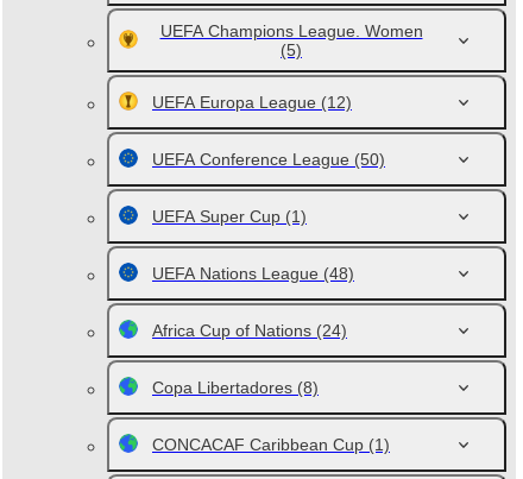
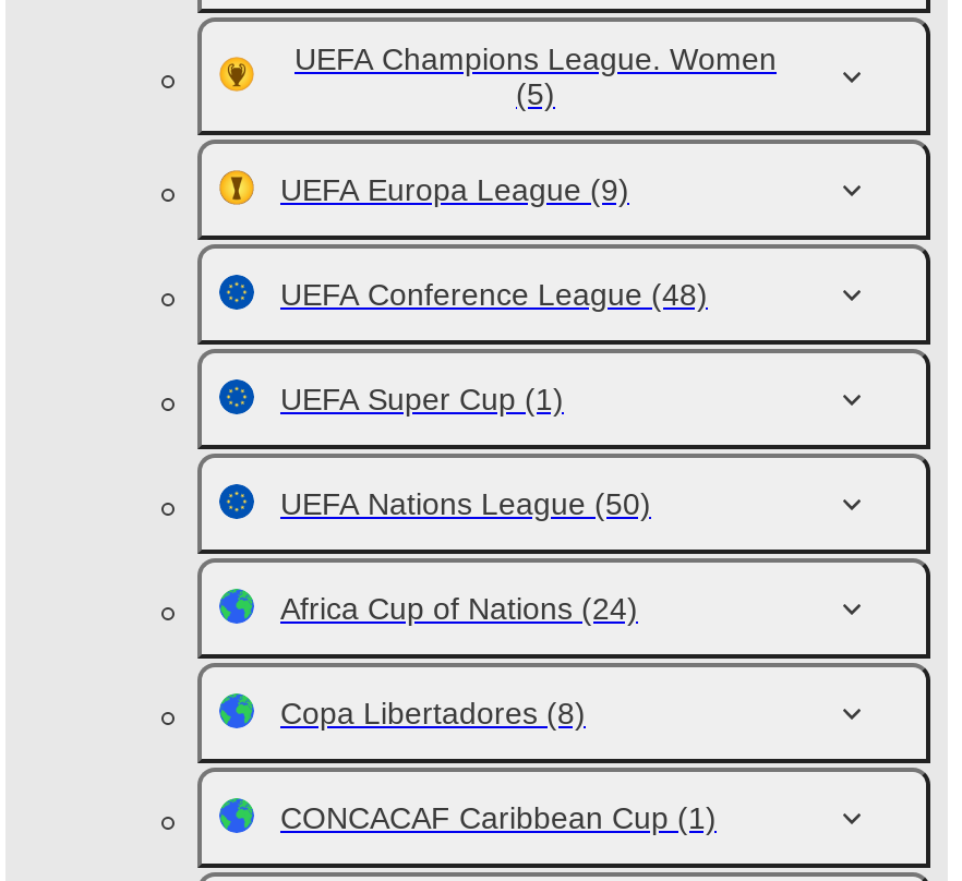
- UEFA Europa League (12)
+ UEFA Europa League (9)

- UEFA Conference League (50)
+ UEFA Conference League (48)

- UEFA Nations League (48)
+ UEFA Nations League (50)
